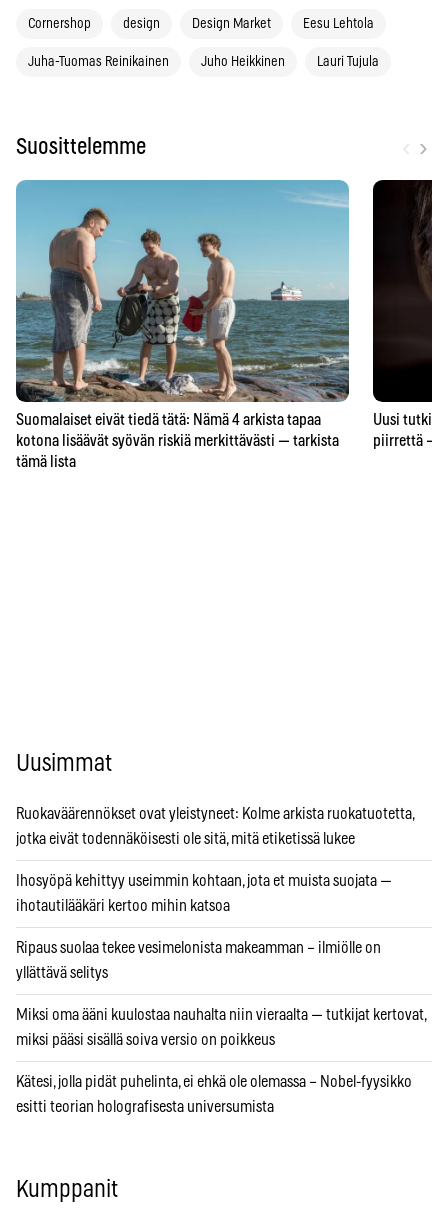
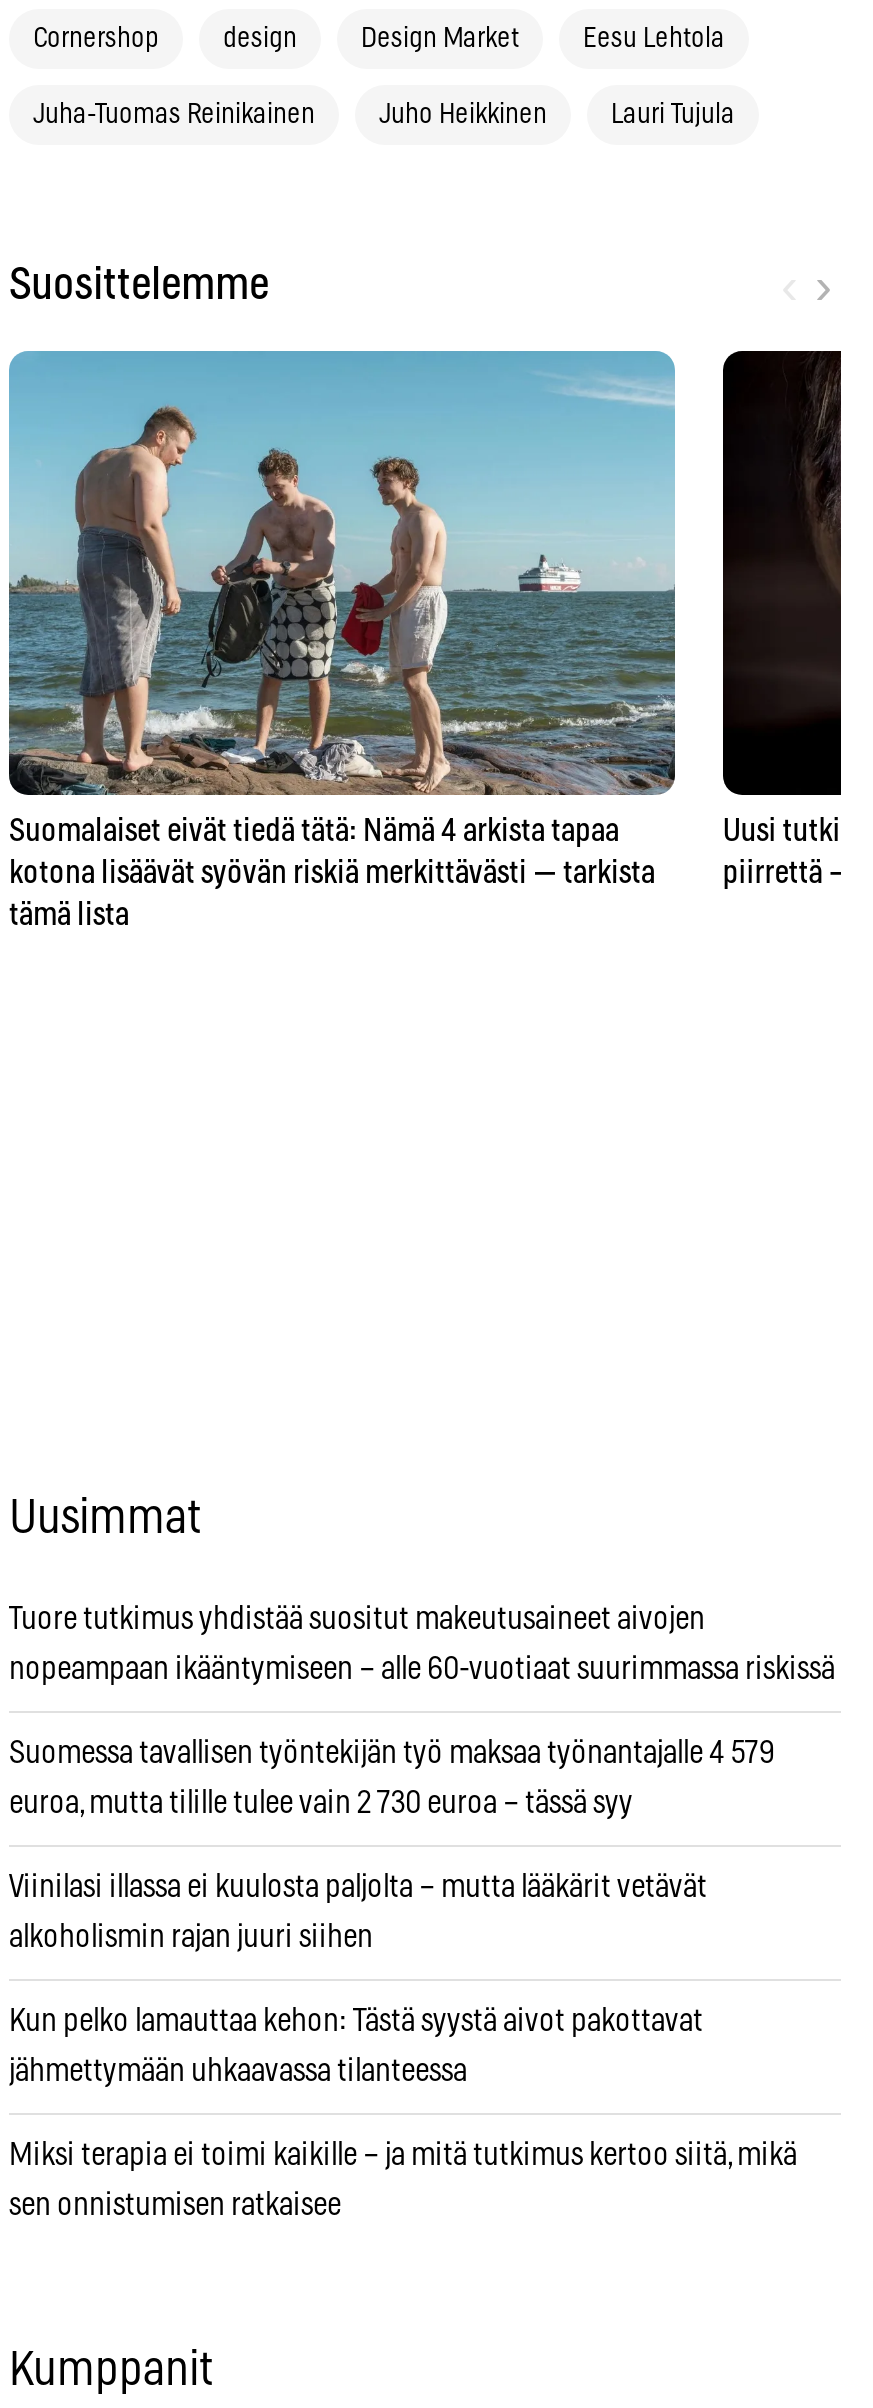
- Ruokaväärennökset ovat yleistyneet: Kolme arkista ruokatuotetta,
+ Tuore tutkimus yhdistää suositut makeutusaineet aivojen

- jotka eivät todennäköisesti ole sitä, mitä etiketissä lukee
+ nopeampaan ikääntymiseen – alle 60-vuotiaat suurimmassa riskissä

- Ihosyöpä kehittyy useimmin kohtaan, jota et muista suojata —
+ Suomessa tavallisen työntekijän työ maksaa työnantajalle 4 579

- ihotautilääkäri kertoo mihin katsoa
+ euroa, mutta tilille tulee vain 2 730 euroa – tässä syy

- Ripaus suolaa tekee vesimelonista makeamman – ilmiölle on
+ Viinilasi illassa ei kuulosta paljolta – mutta lääkärit vetävät

- yllättävä selitys
+ alkoholismin rajan juuri siihen

- Miksi oma ääni kuulostaa nauhalta niin vieraalta — tutkijat kertovat,
+ Kun pelko lamauttaa kehon: Tästä syystä aivot pakottavat

- miksi pääsi sisällä soiva versio on poikkeus
+ jähmettymään uhkaavassa tilanteessa

- Kätesi, jolla pidät puhelinta, ei ehkä ole olemassa – Nobel-fyysikko
+ Miksi terapia ei toimi kaikille – ja mitä tutkimus kertoo siitä, mikä

- esitti teorian holografisesta universumista
+ sen onnistumisen ratkaisee
